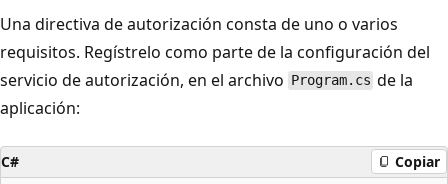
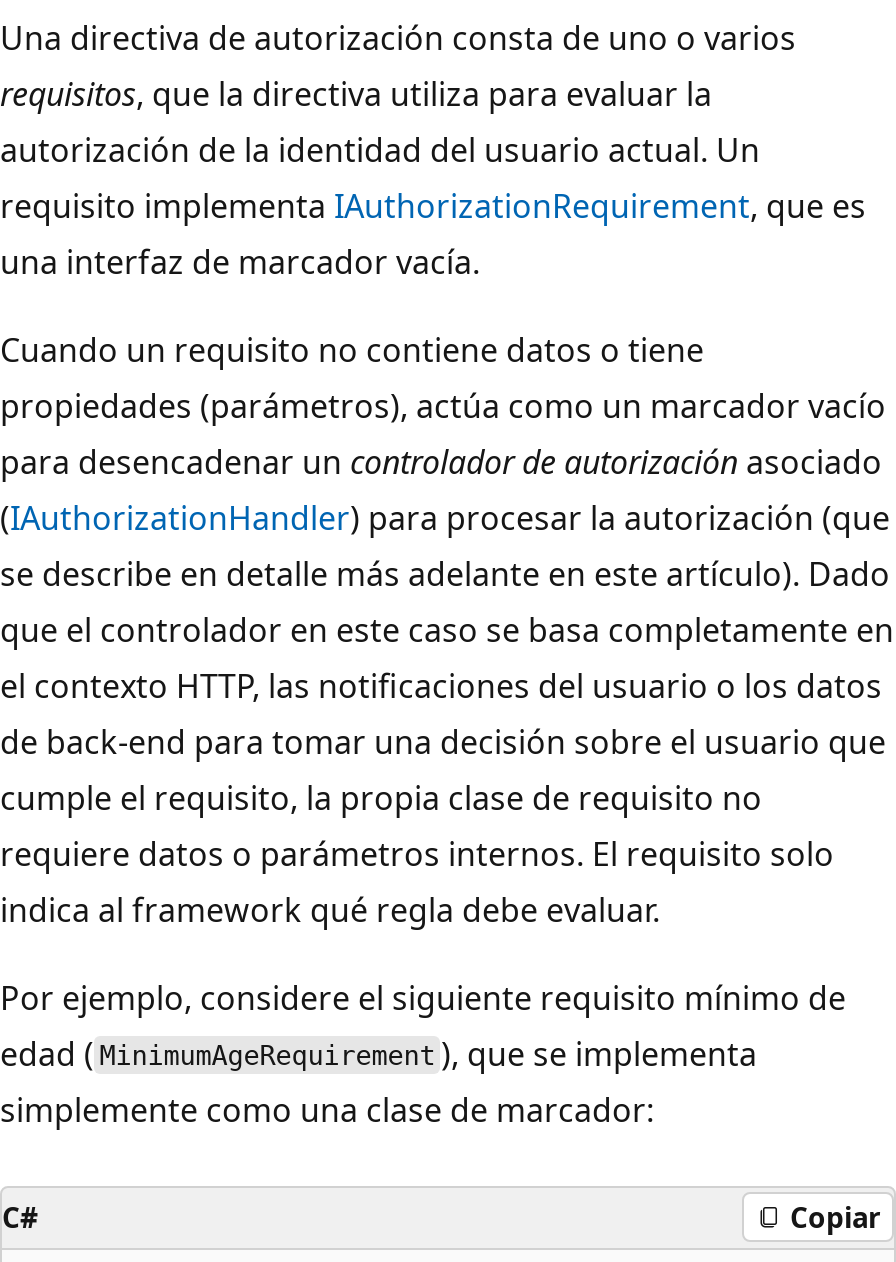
- requisitos. Regístrelo como parte de la configuración del
- servicio de autorización, en el archivo Program.cs de la
- aplicación:
+ requisitos, que la directiva utiliza para evaluar la
+ autorización de la identidad del usuario actual. Un
+ requisito implementa IAuthorizationRequirement, que es
+ una interfaz de marcador vacía.
+ Cuando un requisito no contiene datos o tiene
+ propiedades (parámetros), actúa como un marcador vacío
+ para desencadenar un controlador de autorización asociado
+ (IAuthorizationHandler) para procesar la autorización (que
+ se describe en detalle más adelante en este artículo). Dado
+ que el controlador en este caso se basa completamente en
+ el contexto HTTP, las notificaciones del usuario o los datos
+ de back-end para tomar una decisión sobre el usuario que
+ cumple el requisito, la propia clase de requisito no
+ requiere datos o parámetros internos. El requisito solo
+ indica al framework qué regla debe evaluar.
+ Por ejemplo, considere el siguiente requisito mínimo de
+ edad ( MinimumAgeRequirement ), que se implementa
+ simplemente como una clase de marcador:
